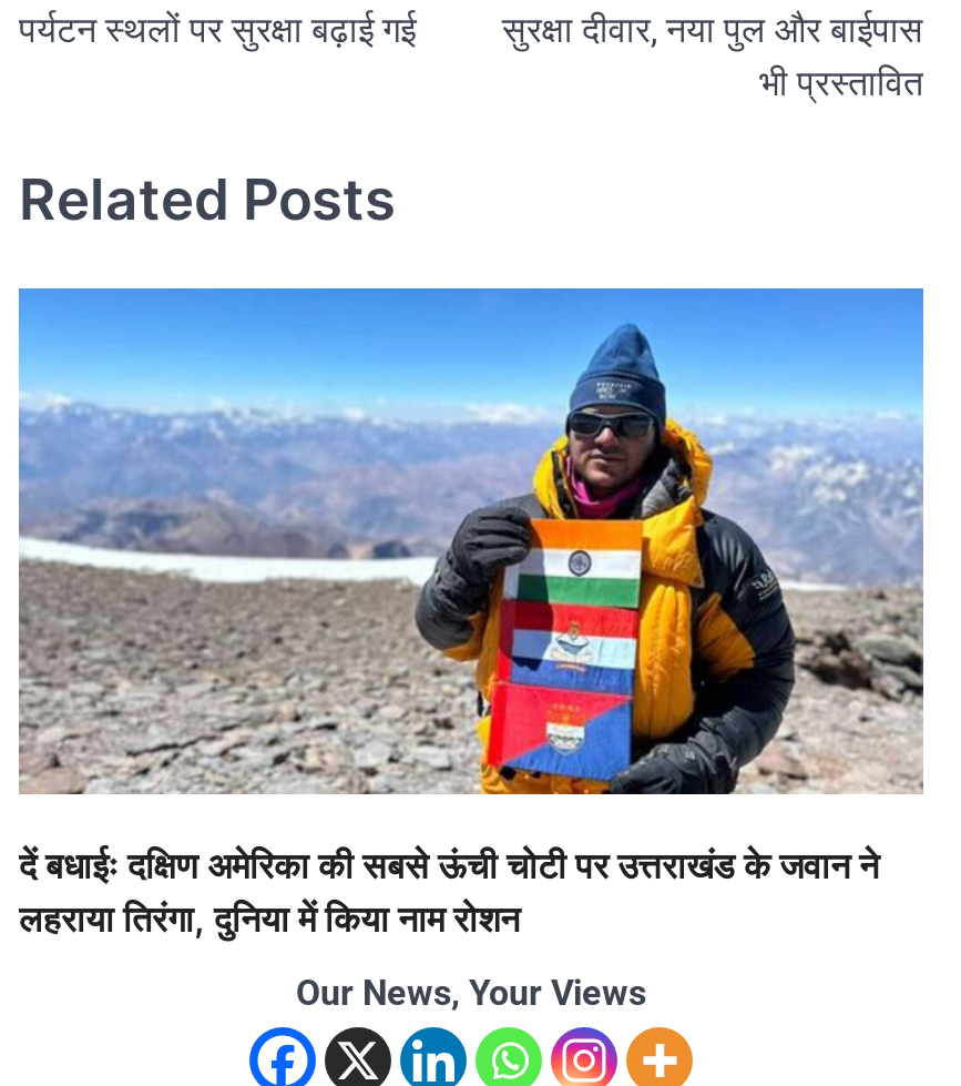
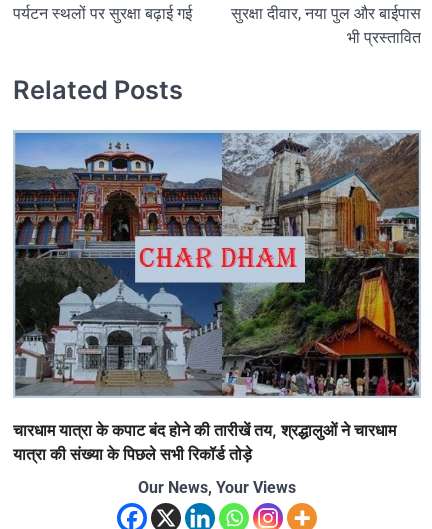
- [image]
- दें बधाईः दक्षिण अमेरिका की सबसे ऊंची चोटी पर उत्तराखंड के जवान ने
- लहराया तिरंगा, दुनिया में किया नाम रोशन
+ [image]
+ चारधाम यात्रा के कपाट बंद होने की तारीखें तय, श्रद्धालुओं ने चारधाम
+ यात्रा की संख्या के पिछले सभी रिकॉर्ड तोड़े
